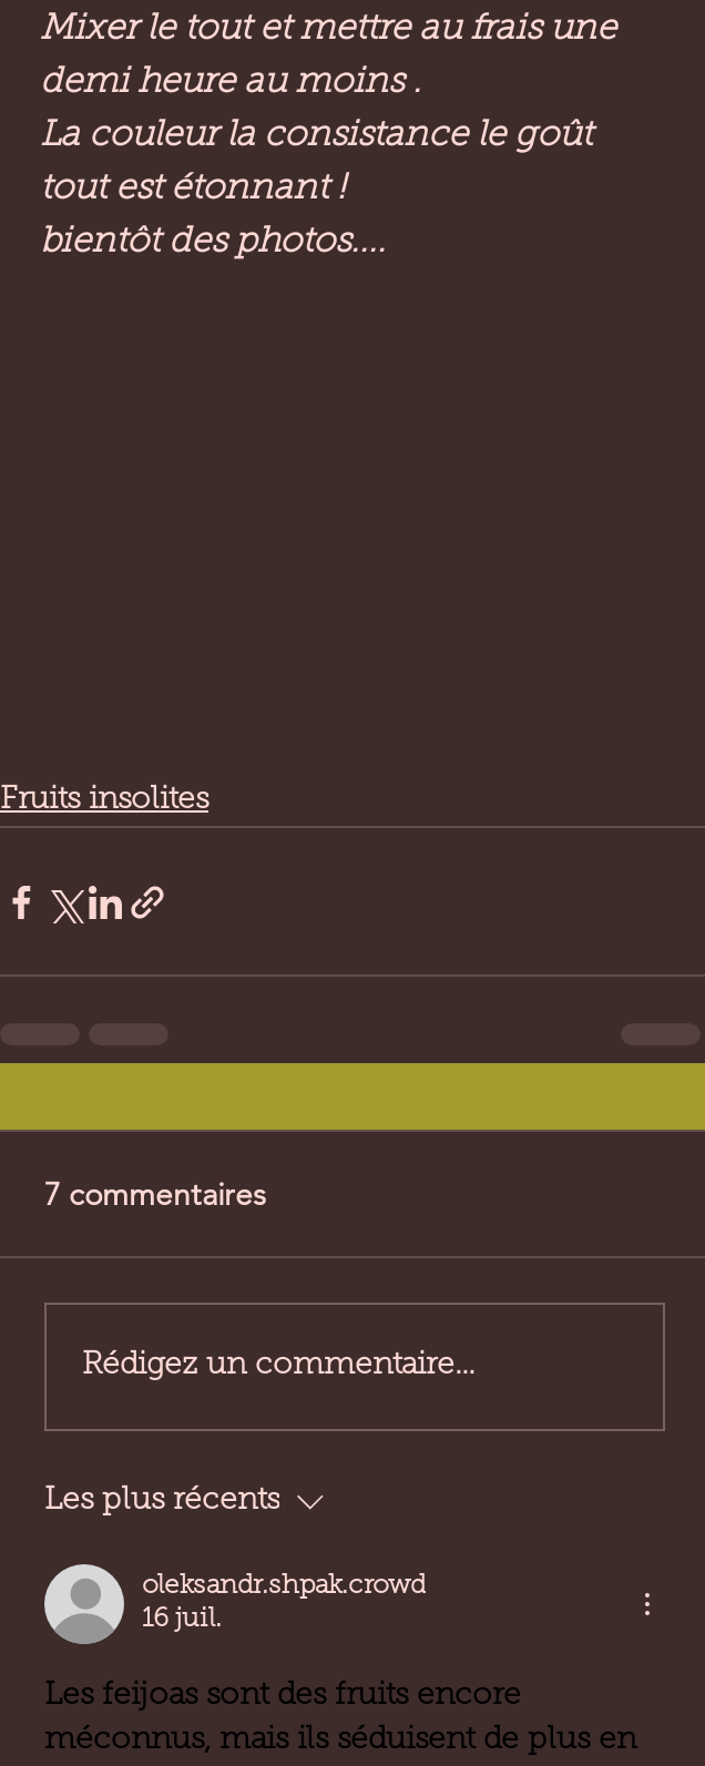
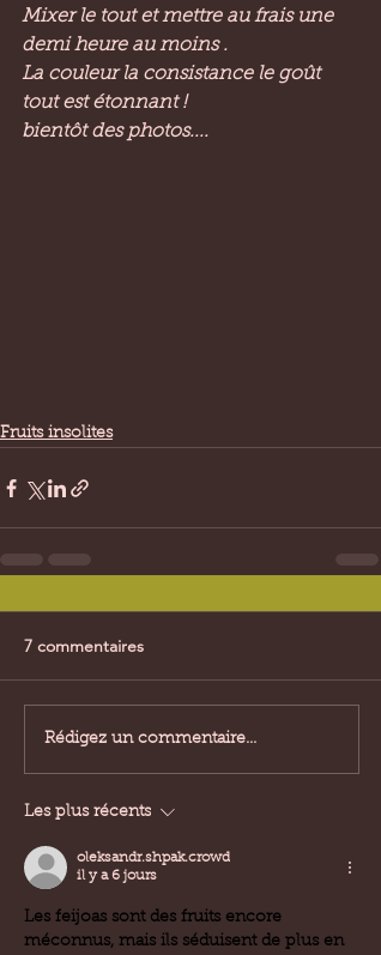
- 16 juil.
+ il y a 6 jours
